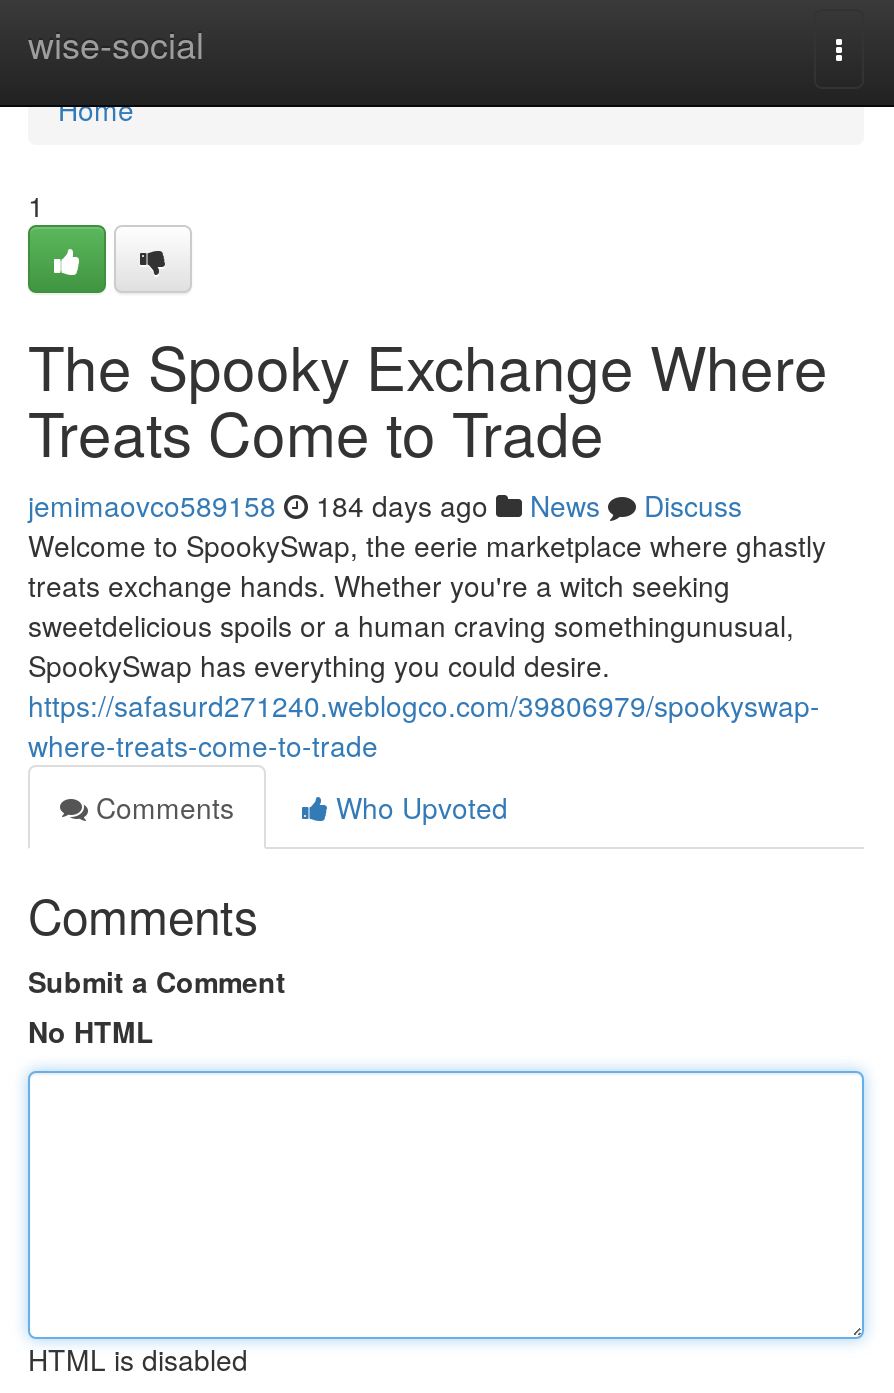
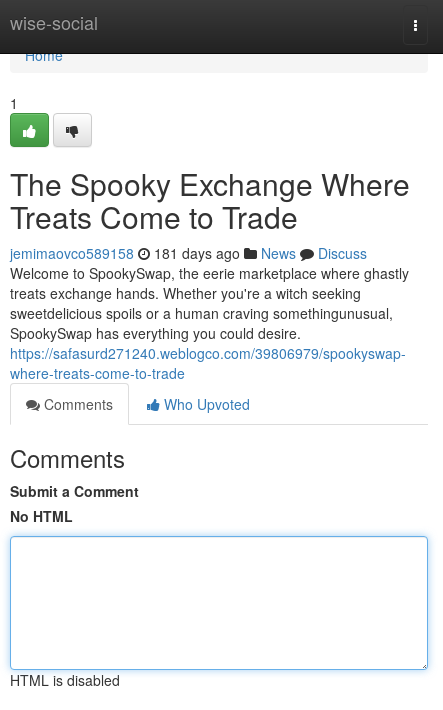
- jemimaovco589158 184 days ago News Discuss
+ jemimaovco589158 181 days ago News Discuss
